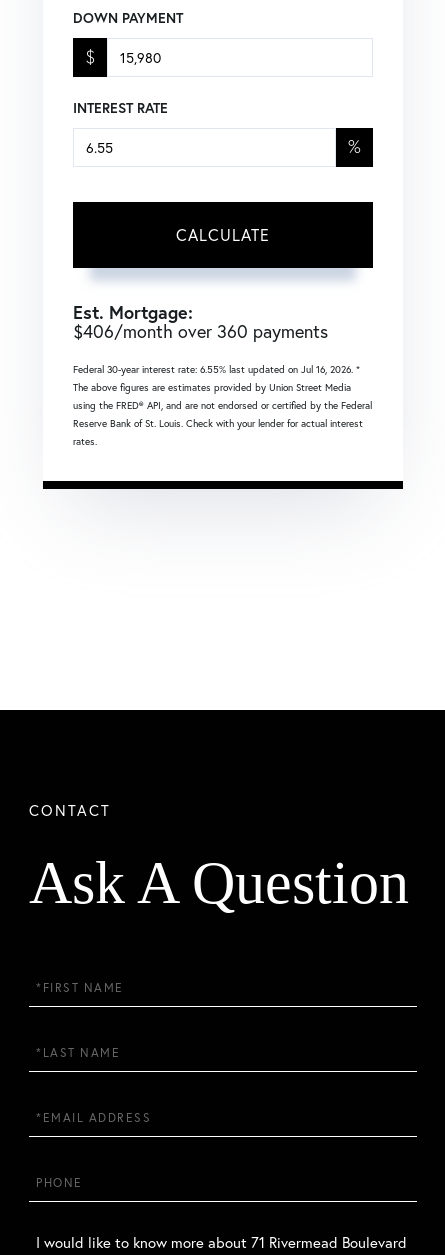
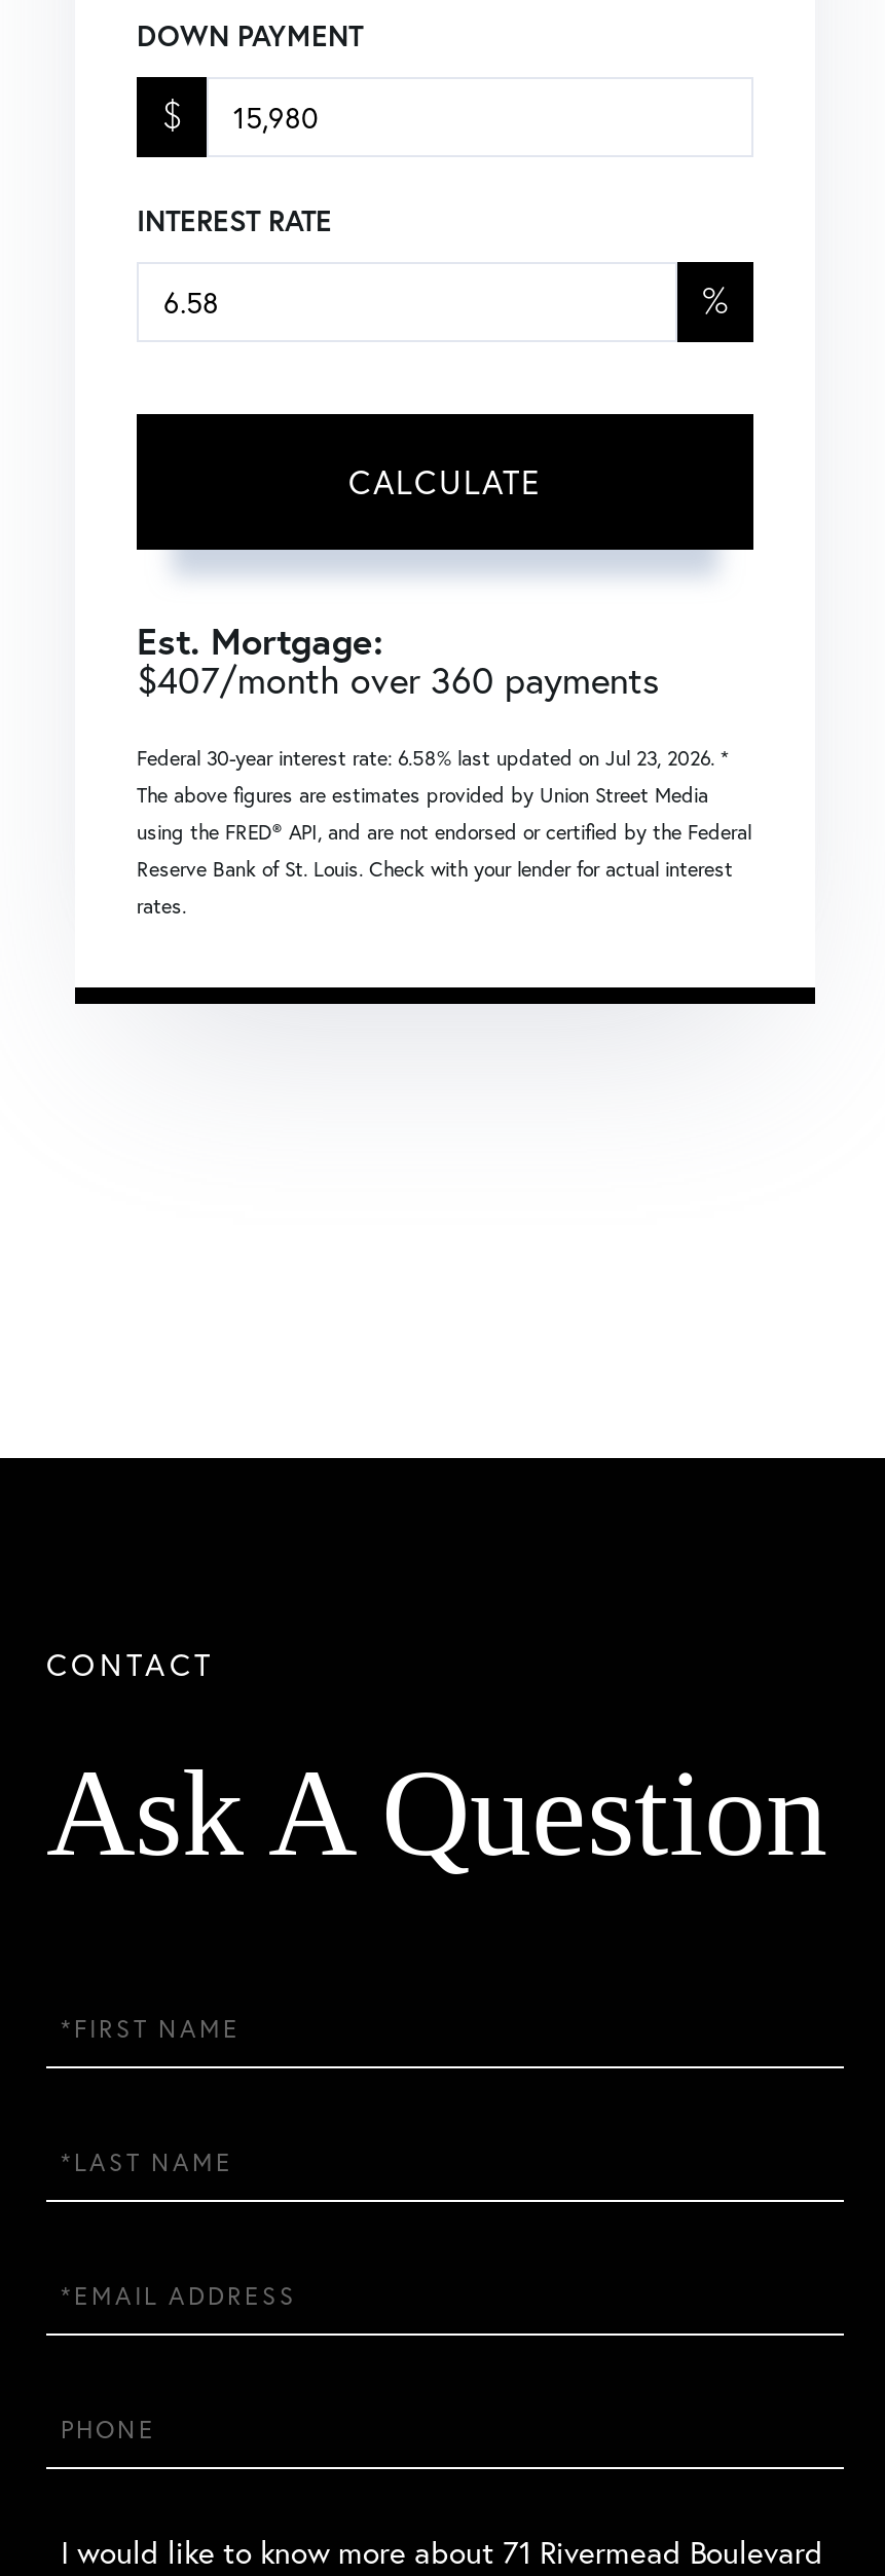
- $406/month over 360 payments
+ $407/month over 360 payments

- Federal 30-year interest rate: 6.55% last updated on Jul 16, 2026. *
+ Federal 30-year interest rate: 6.58% last updated on Jul 23, 2026. *
